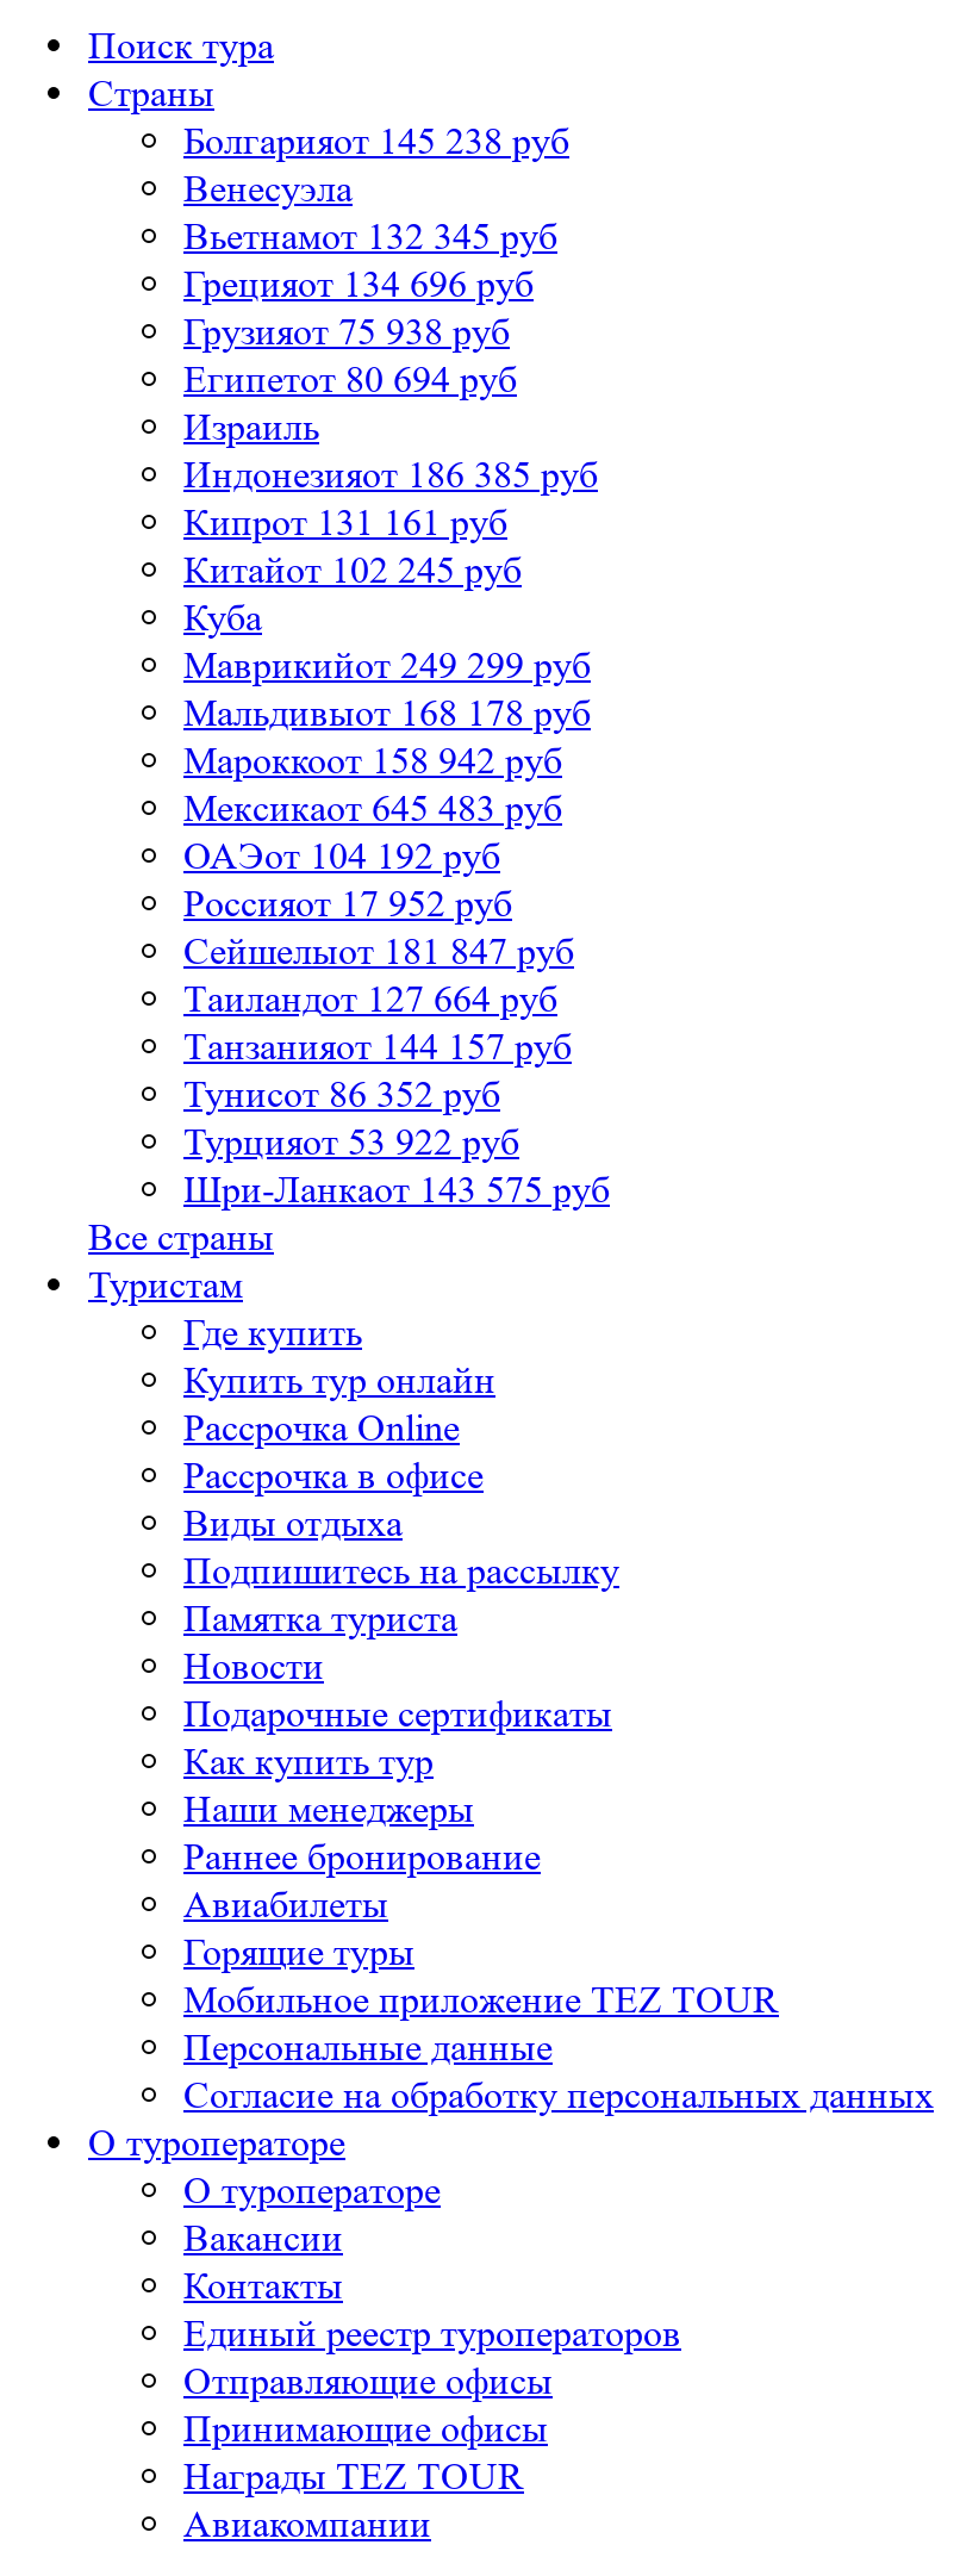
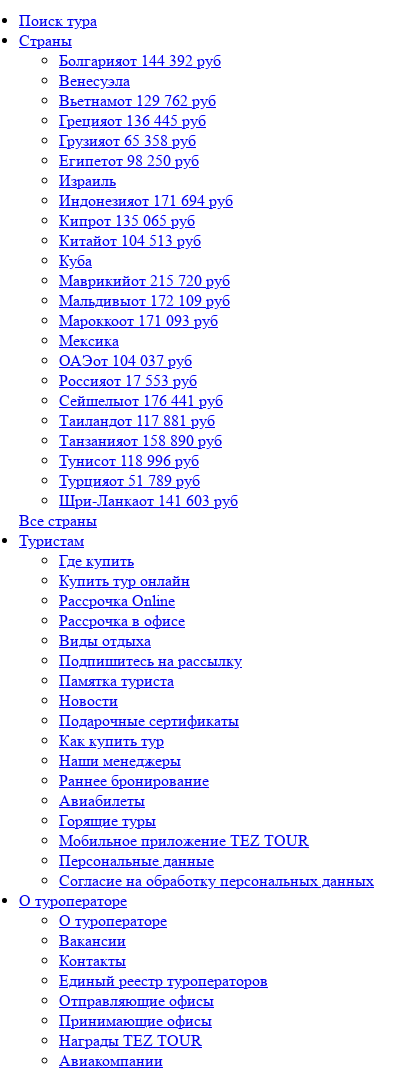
- Болгарияот 145 238 руб
+ Болгарияот 144 392 руб

- Вьетнамот 132 345 руб
+ Вьетнамот 129 762 руб

- Грецияот 134 696 руб
+ Грецияот 136 445 руб

- Грузияот 75 938 руб
+ Грузияот 65 358 руб

- Египетот 80 694 руб
+ Египетот 98 250 руб

- Индонезияот 186 385 руб
+ Индонезияот 171 694 руб

- Кипрот 131 161 руб
+ Кипрот 135 065 руб

- Китайот 102 245 руб
+ Китайот 104 513 руб

- Маврикийот 249 299 руб
- Мальдивыот 168 178 руб
- Мароккоот 158 942 руб
- Мексикаот 645 483 руб
- ОАЭот 104 192 руб
- Россияот 17 952 руб
- Сейшелыот 181 847 руб
- Таиландот 127 664 руб
- Танзанияот 144 157 руб
- Тунисот 86 352 руб
- Турцияот 53 922 руб
- Шри-Ланкаот 143 575 руб
+ Маврикийот 215 720 руб
+ Мальдивыот 172 109 руб
+ Мароккоот 171 093 руб
+ Мексика
+ ОАЭот 104 037 руб
+ Россияот 17 553 руб
+ Сейшелыот 176 441 руб
+ Таиландот 117 881 руб
+ Танзанияот 158 890 руб
+ Тунисот 118 996 руб
+ Турцияот 51 789 руб
+ Шри-Ланкаот 141 603 руб
